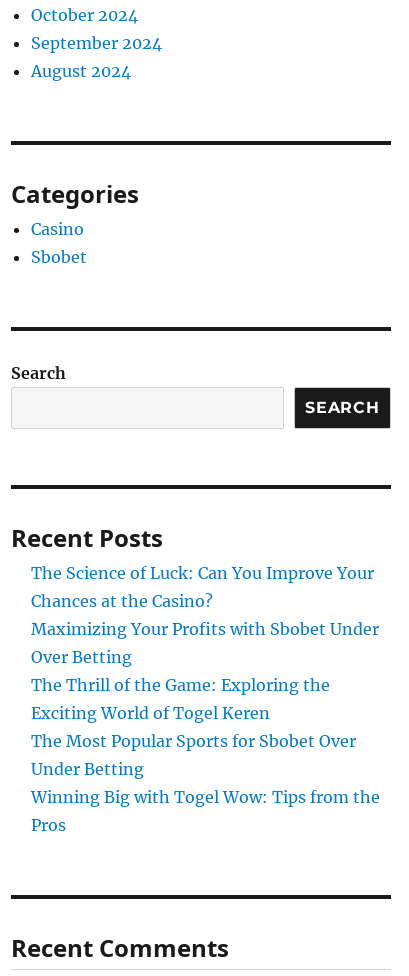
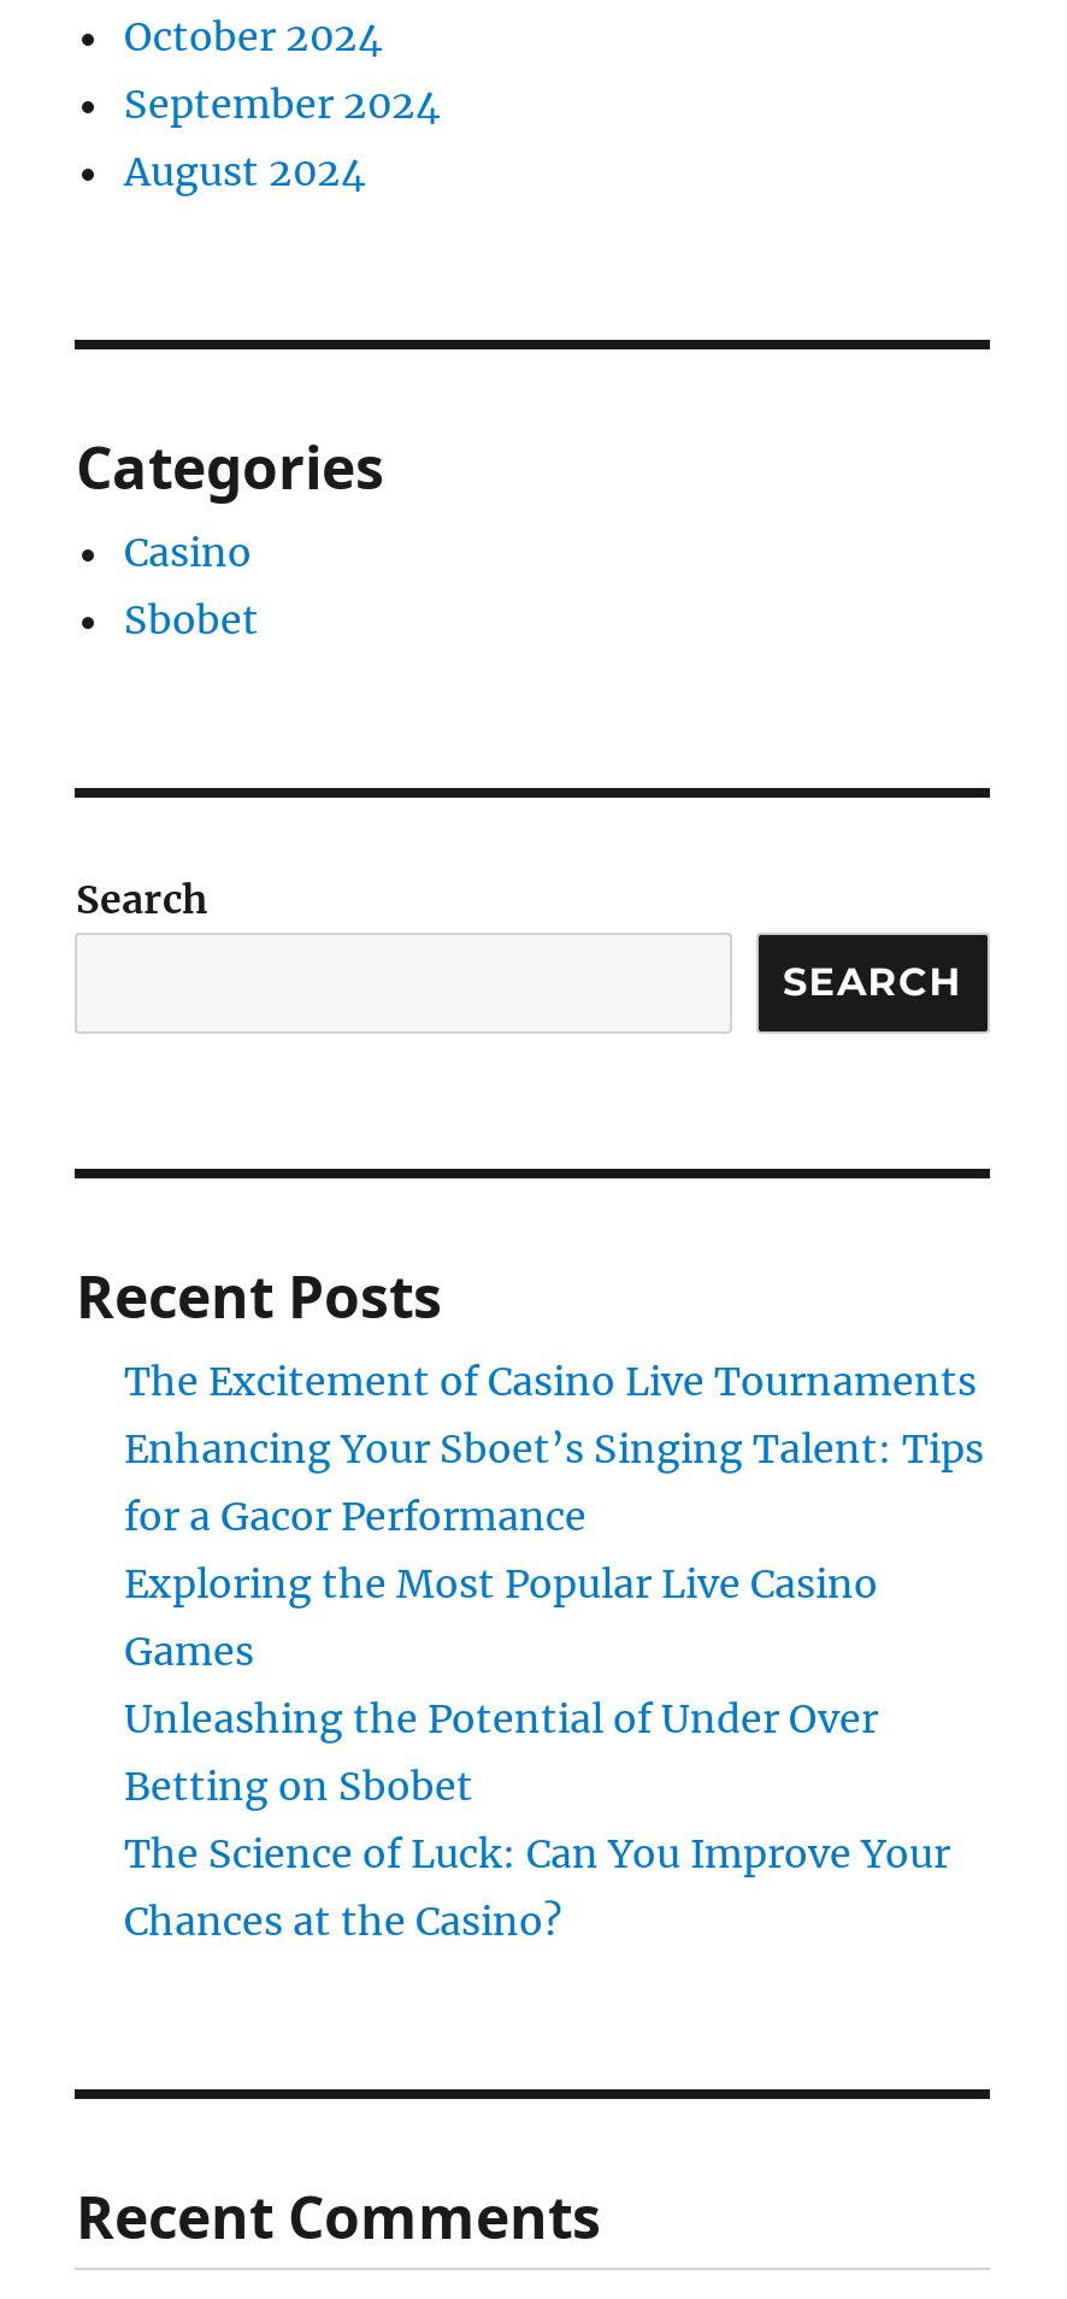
+ The Excitement of Casino Live Tournaments
+ Enhancing Your Sboet’s Singing Talent: Tips
+ for a Gacor Performance
+ Exploring the Most Popular Live Casino
+ Games
+ Unleashing the Potential of Under Over
+ Betting on Sbobet

moved down: The Science of Luck: Can You Improve Your | Chances at the Casino?

- Maximizing Your Profits with Sbobet Under
- Over Betting
- The Thrill of the Game: Exploring the
- Exciting World of Togel Keren
- The Most Popular Sports for Sbobet Over
- Under Betting
- Winning Big with Togel Wow: Tips from the
- Pros
